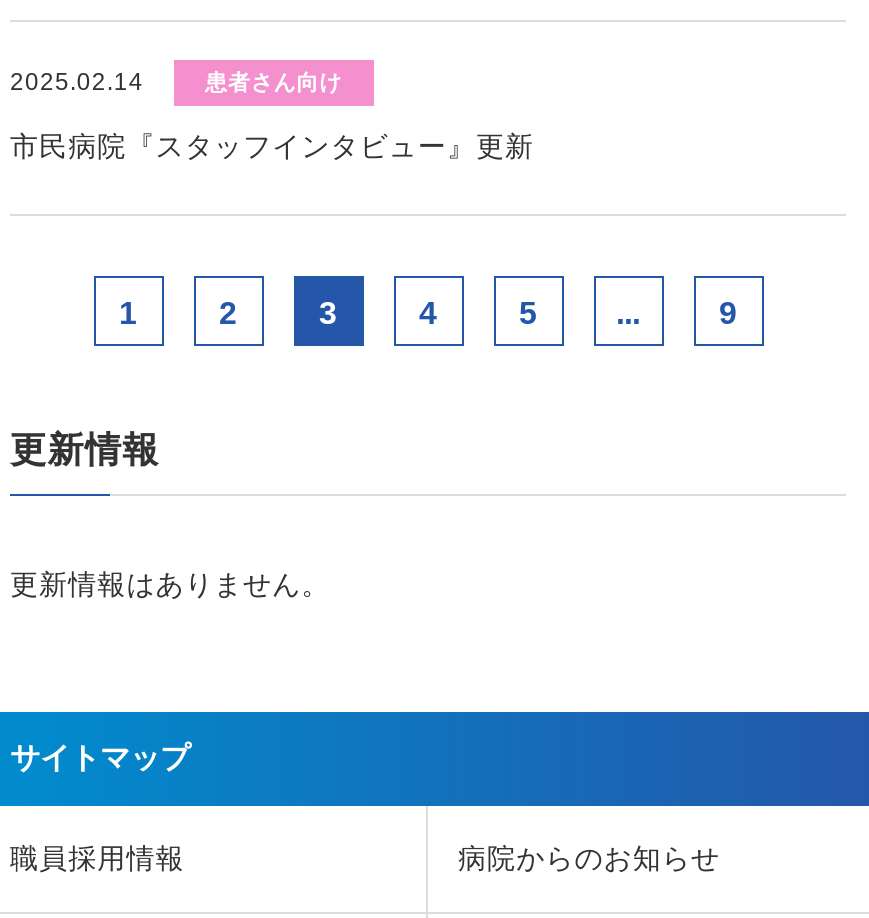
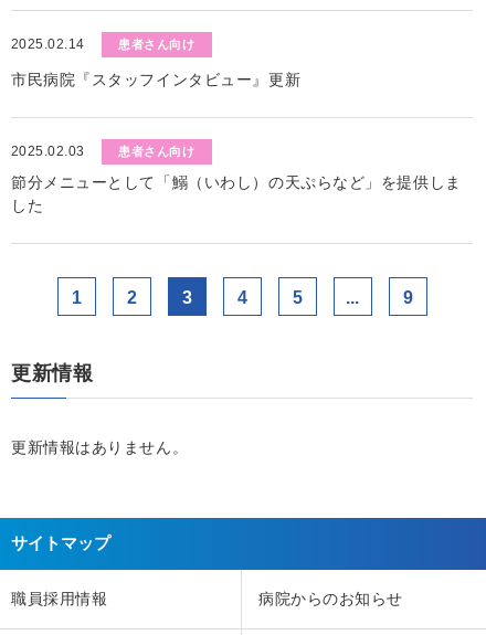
+ 2025.02.03
+ 患者さん向け
+ 節分メニューとして「鰯（いわし）の天ぷらなど」を提供しま
+ した
